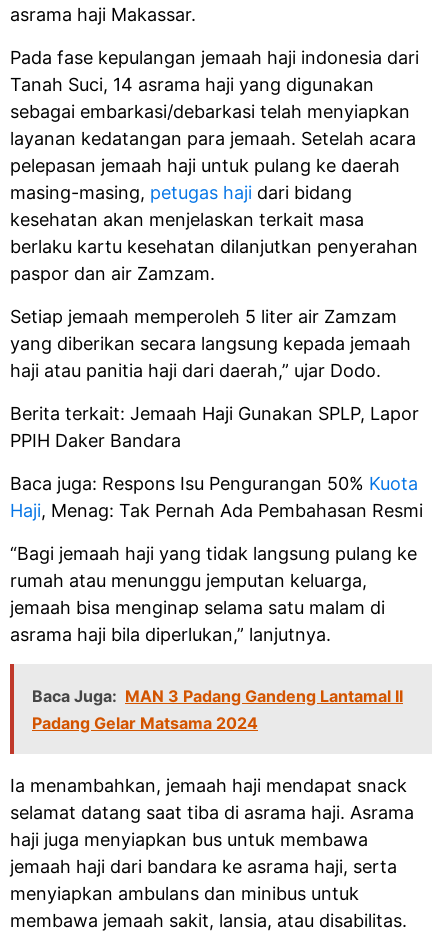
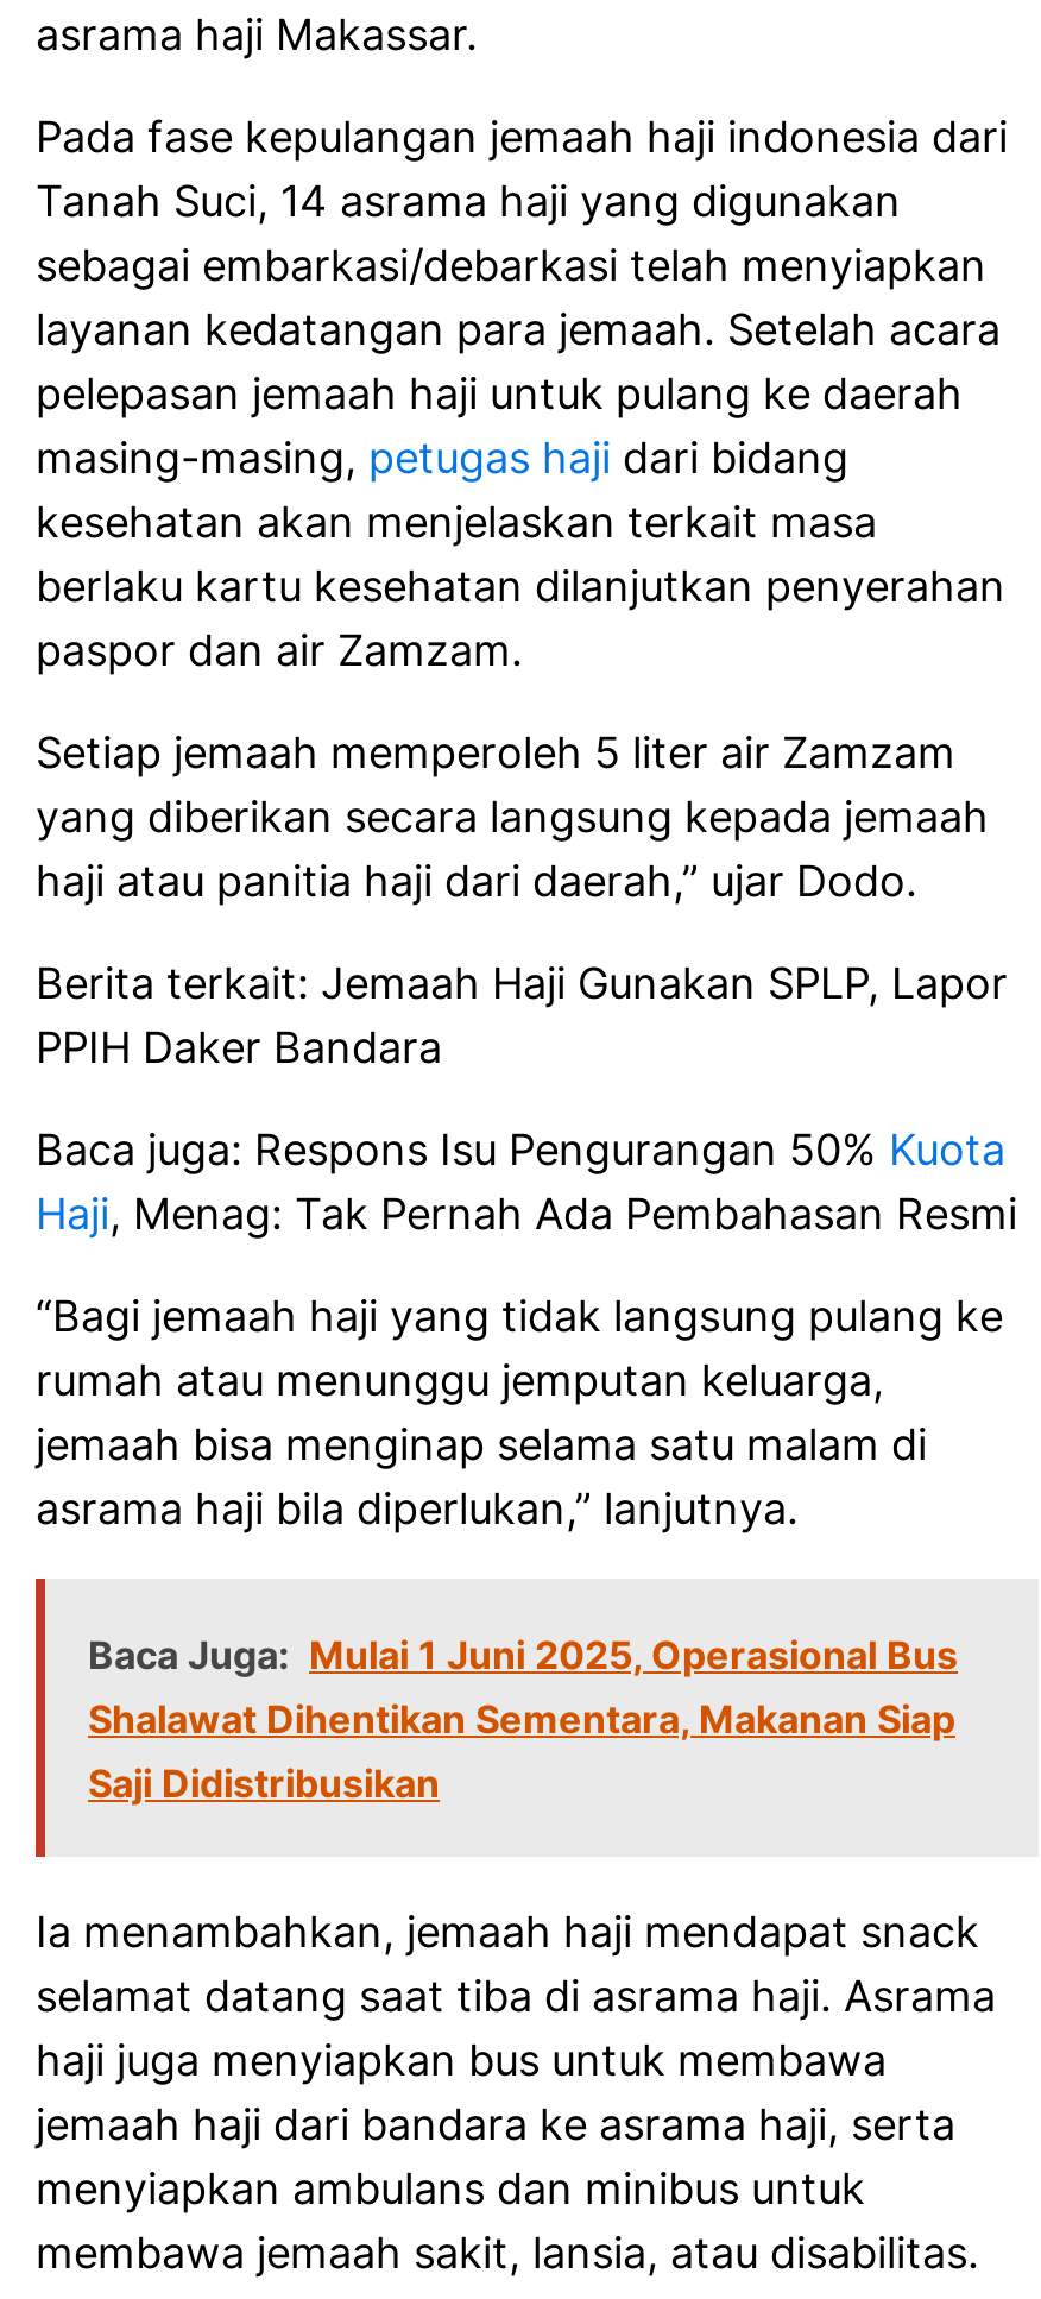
- Baca Juga: MAN 3 Padang Gandeng Lantamal II
- Padang Gelar Matsama 2024
+ Baca Juga: Mulai 1 Juni 2025, Operasional Bus
+ Shalawat Dihentikan Sementara, Makanan Siap
+ Saji Didistribusikan
